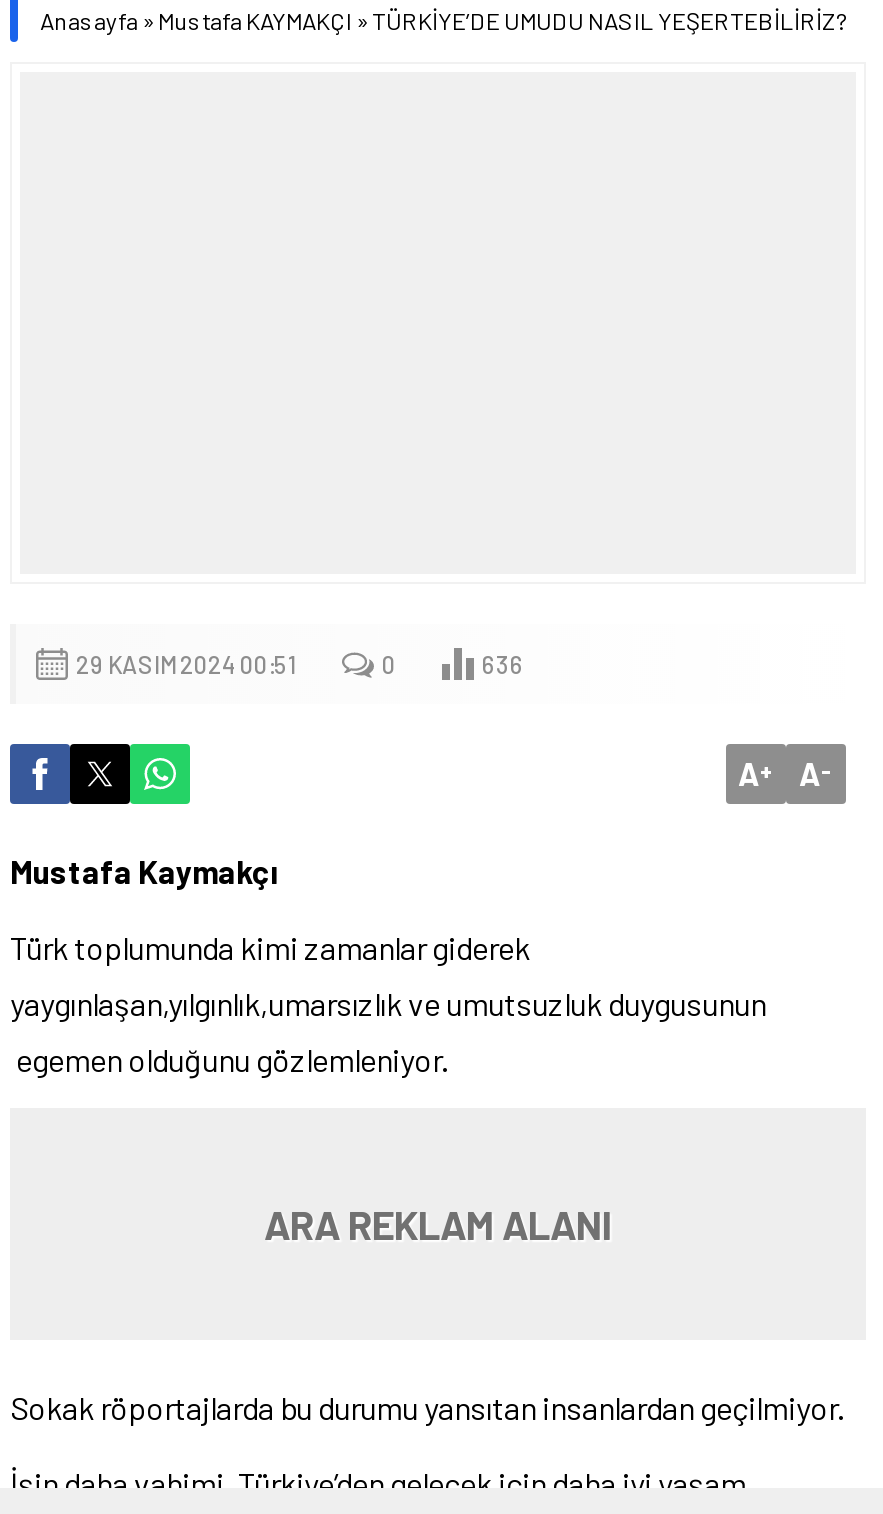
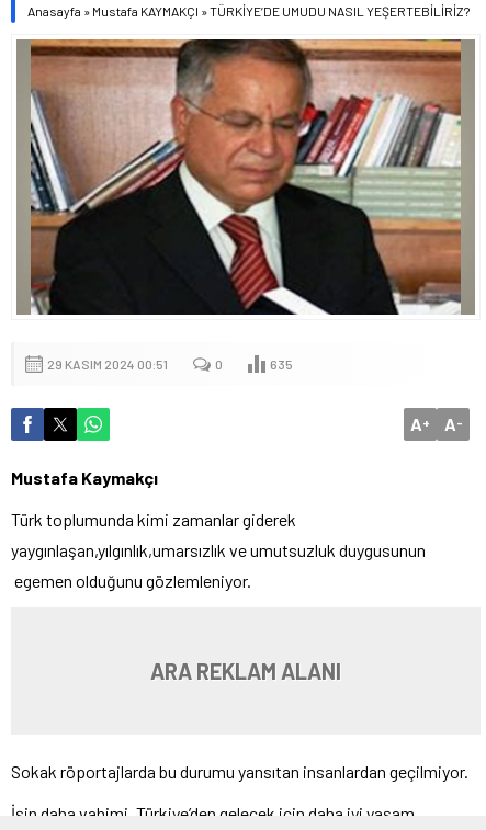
+ [image]

- 636
+ 635
